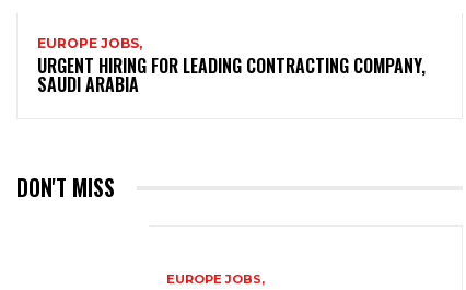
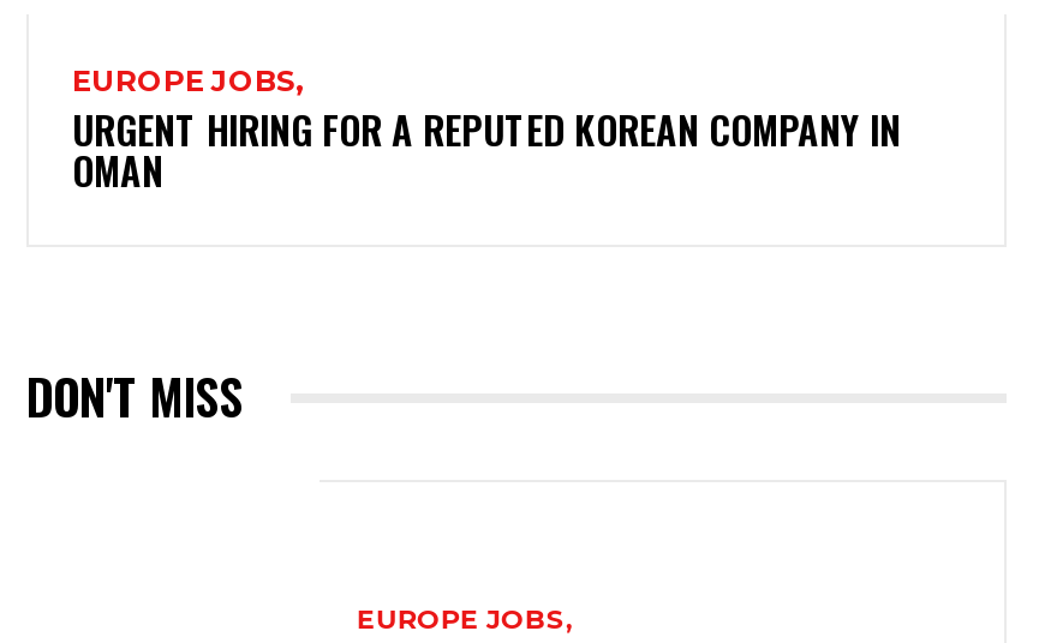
- URGENT HIRING FOR LEADING CONTRACTING COMPANY,
- SAUDI ARABIA
+ URGENT HIRING FOR A REPUTED KOREAN COMPANY IN
+ OMAN
